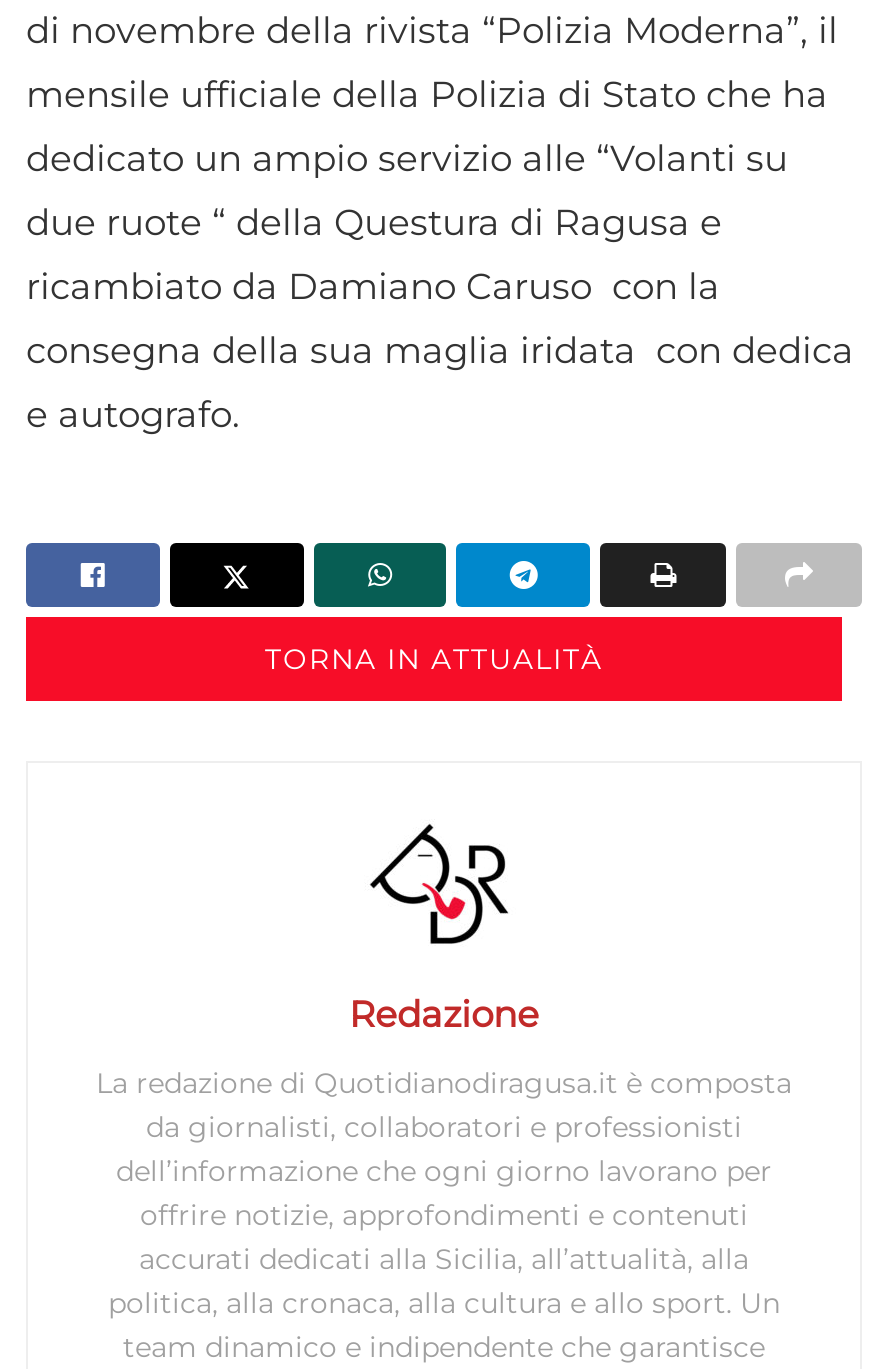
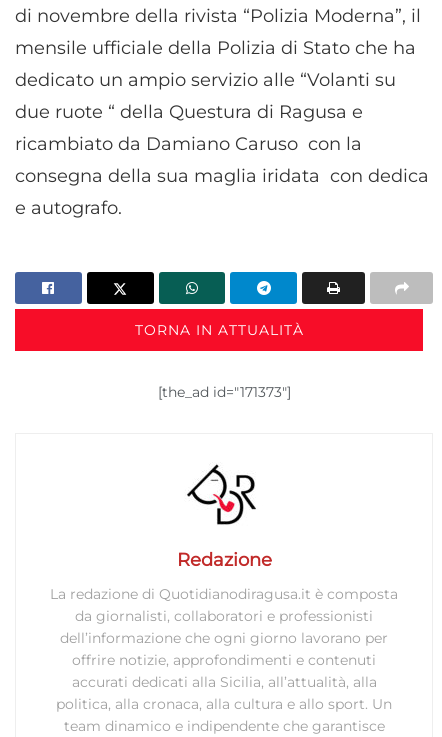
+ [the_ad id="171373"]
